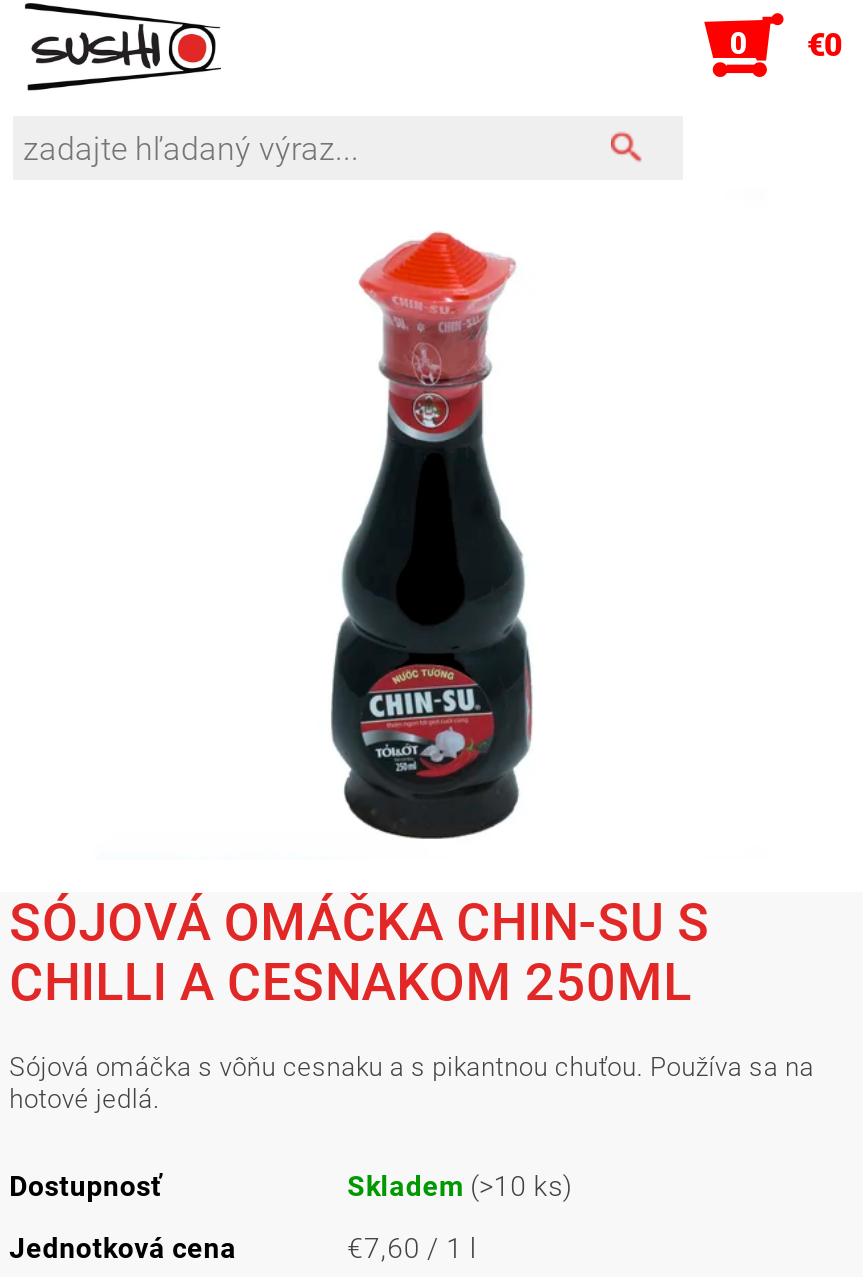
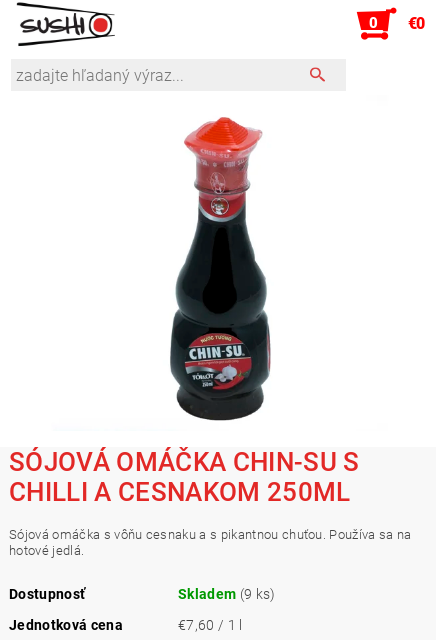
- Skladem (>10 ks)
+ Skladem (9 ks)
